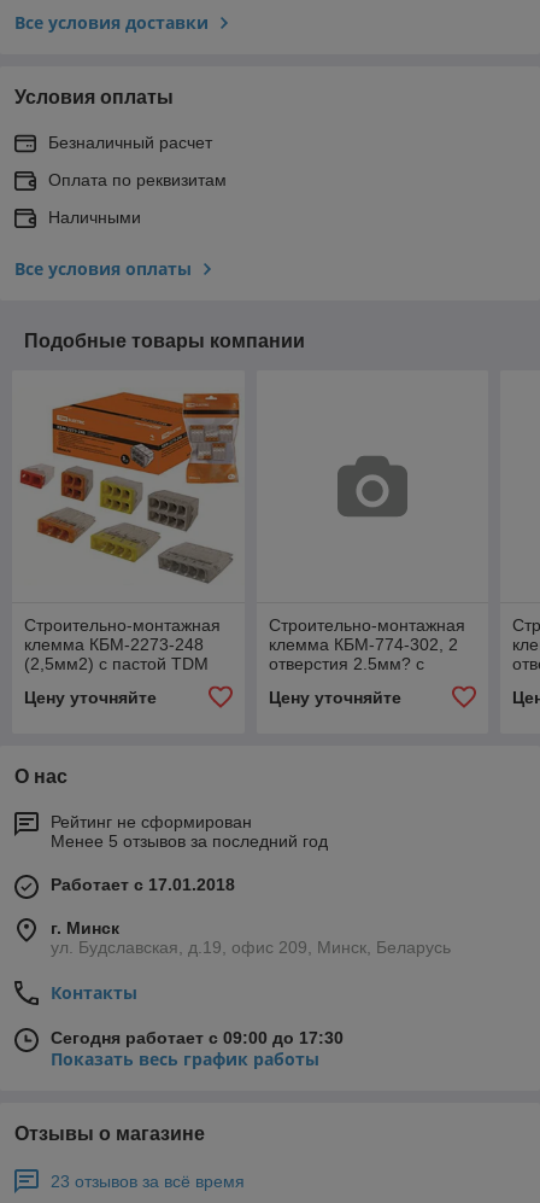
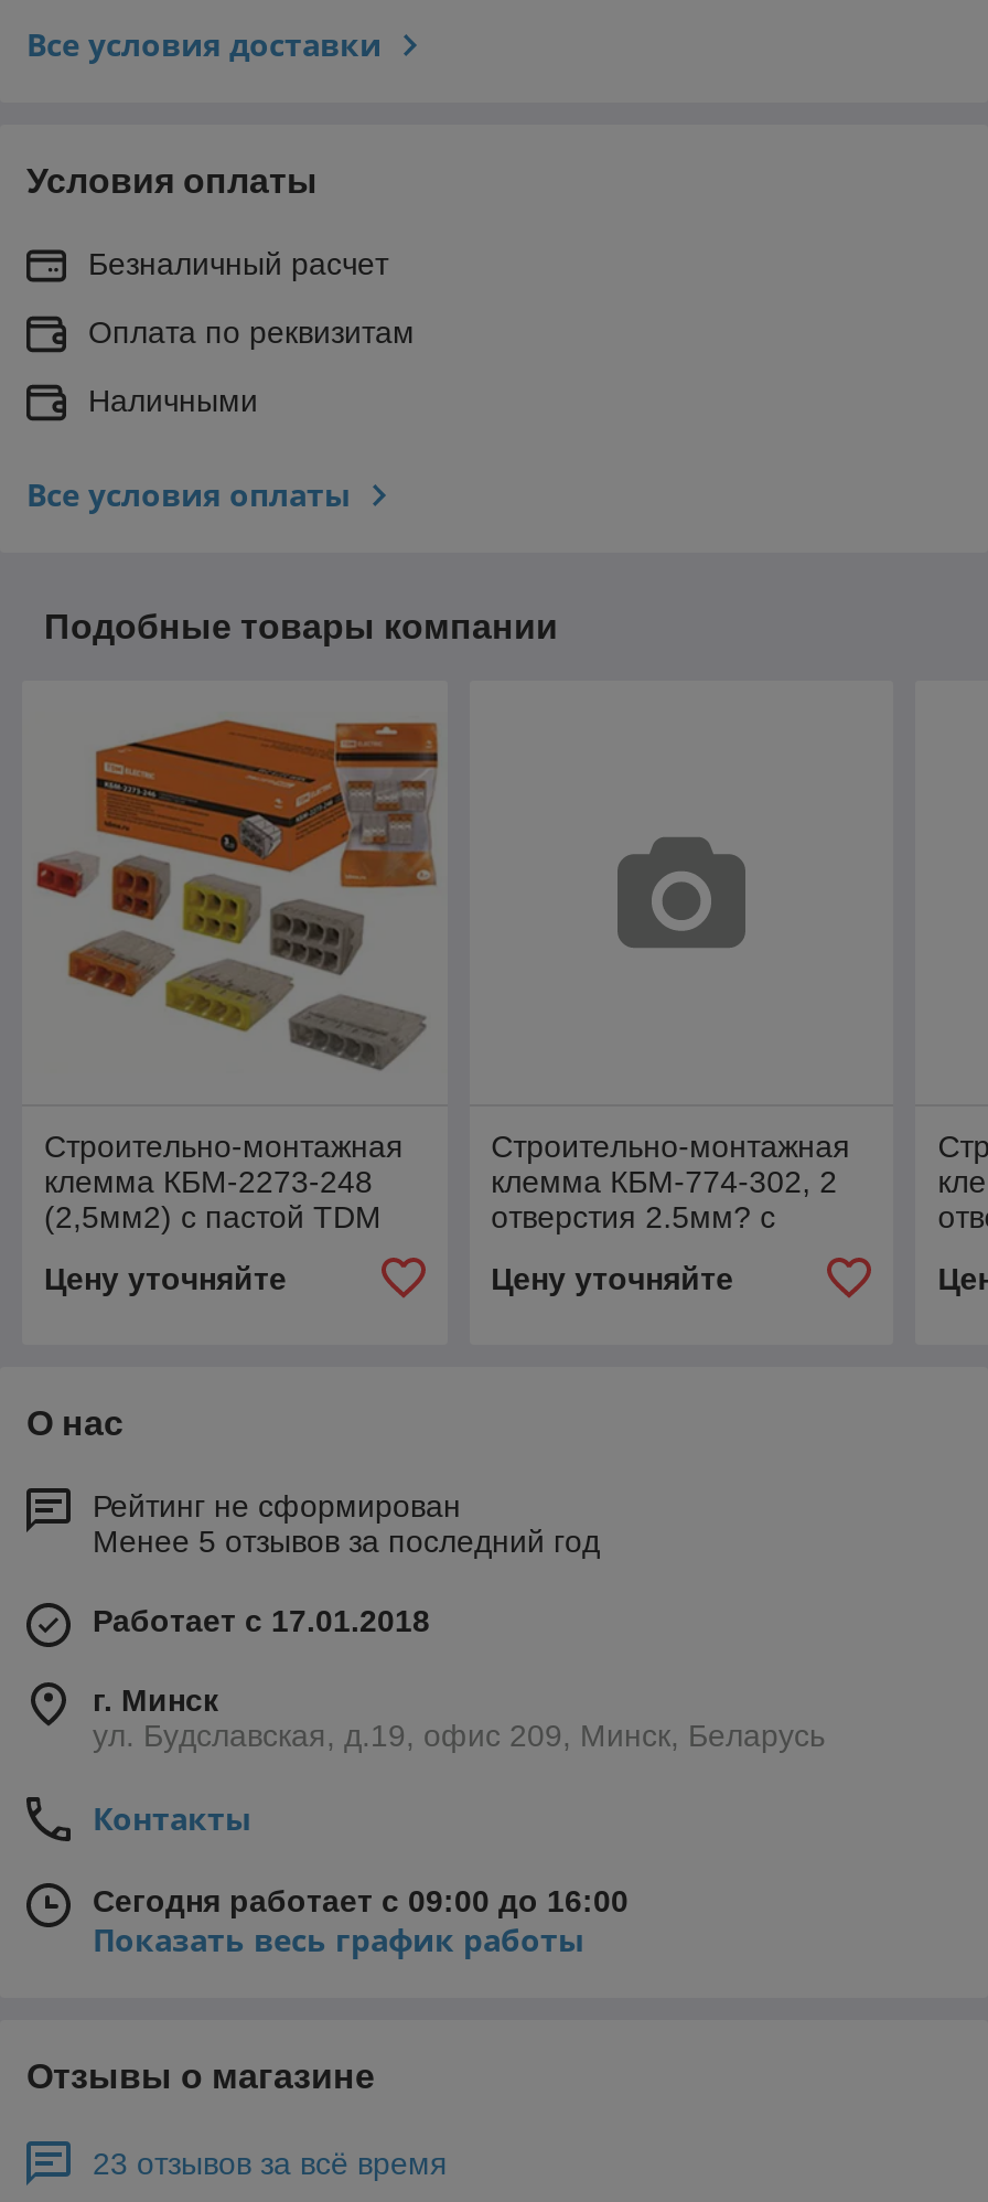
- Сегодня работает с 09:00 до 17:30
+ Сегодня работает с 09:00 до 16:00
